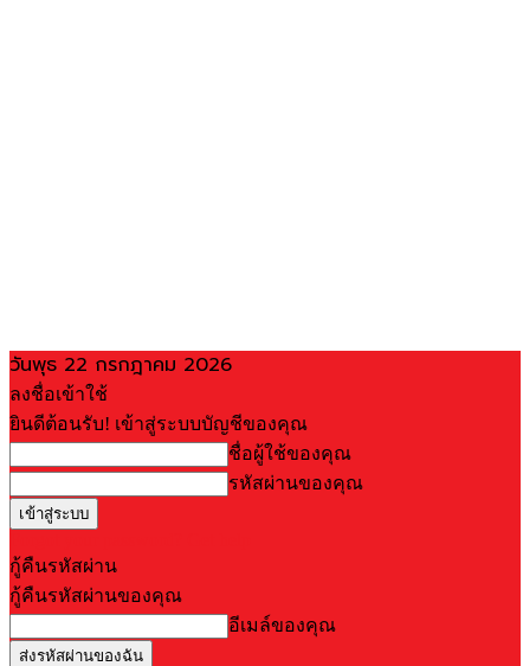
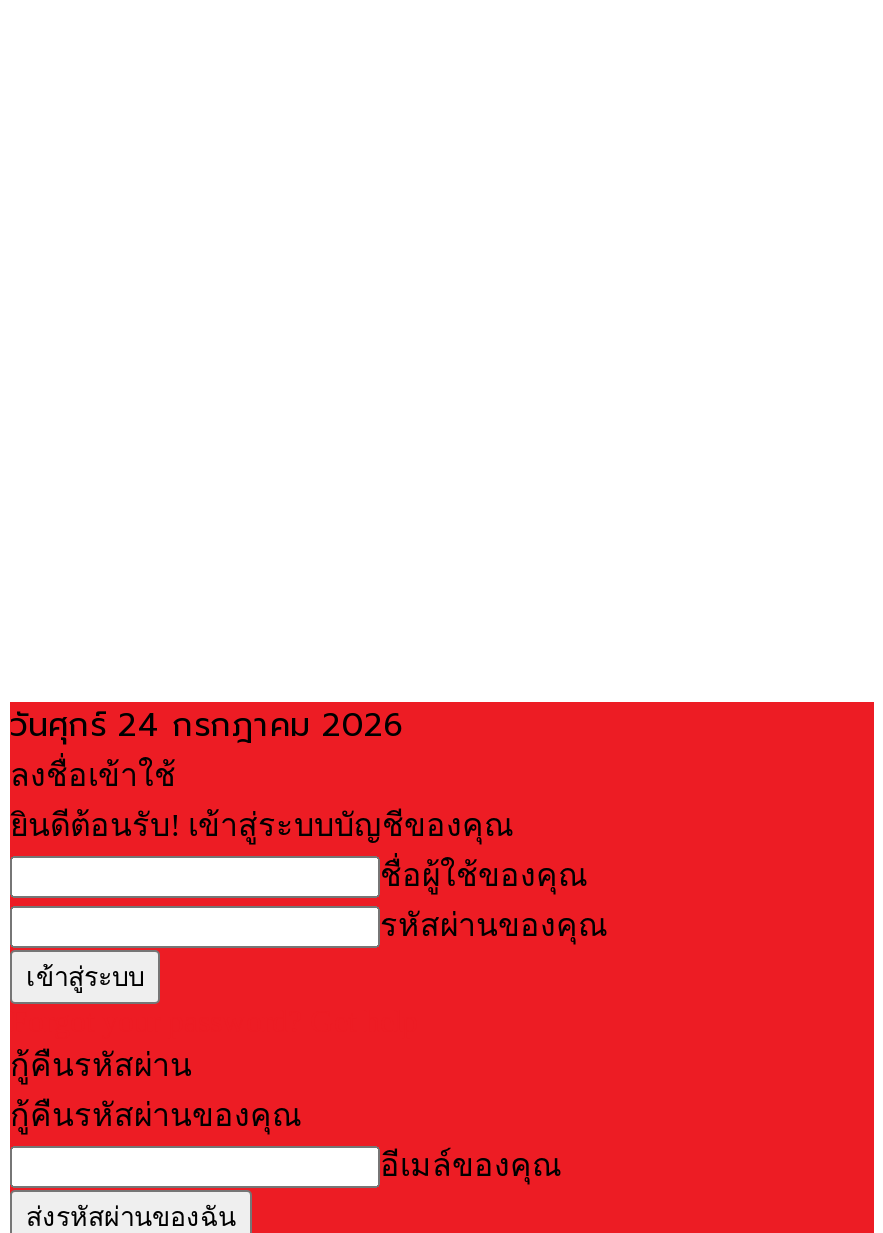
- วันพุธ 22 กรกฎาคม 2026
+ วันศุกร์ 24 กรกฎาคม 2026
